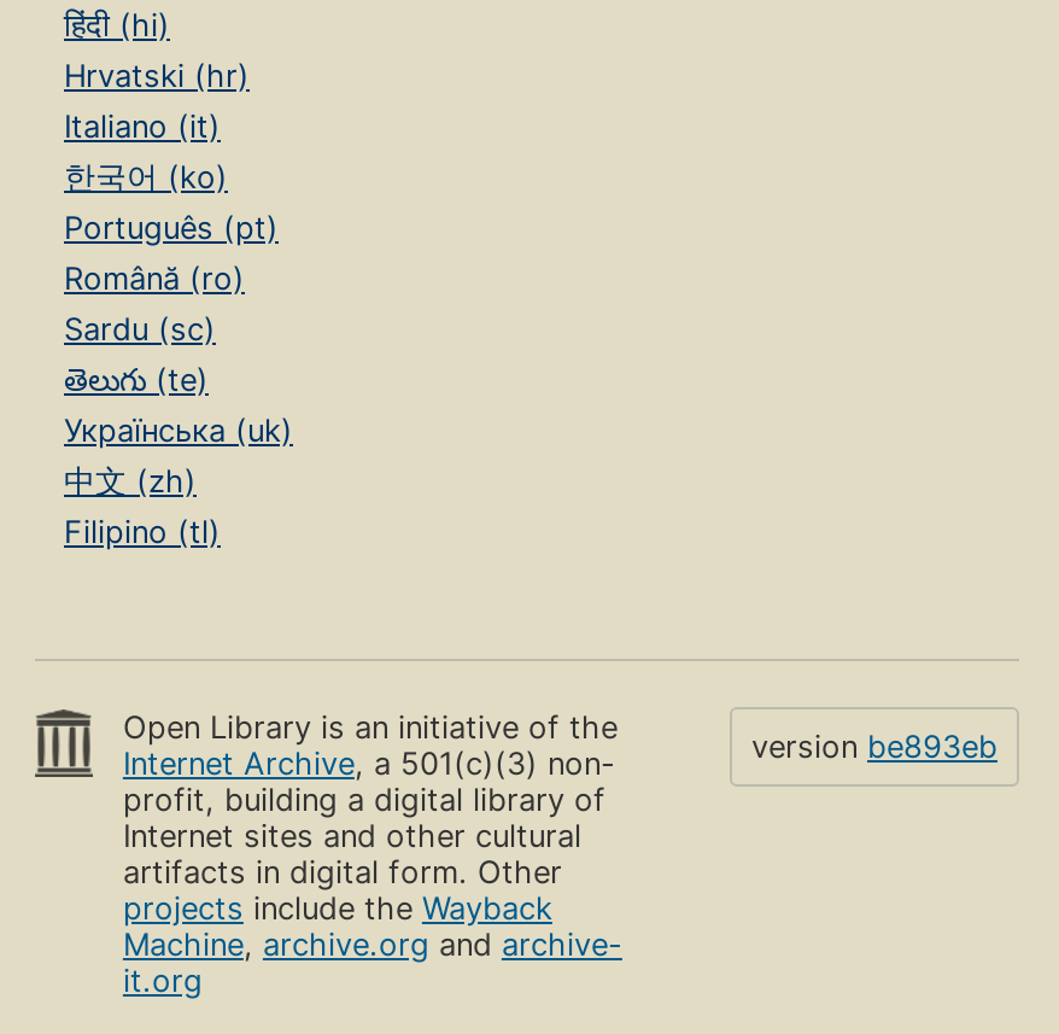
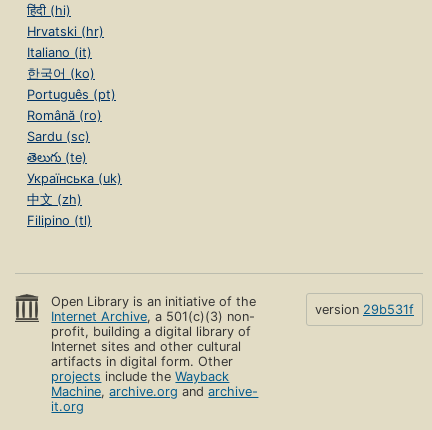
- version be893eb
+ version 29b531f
